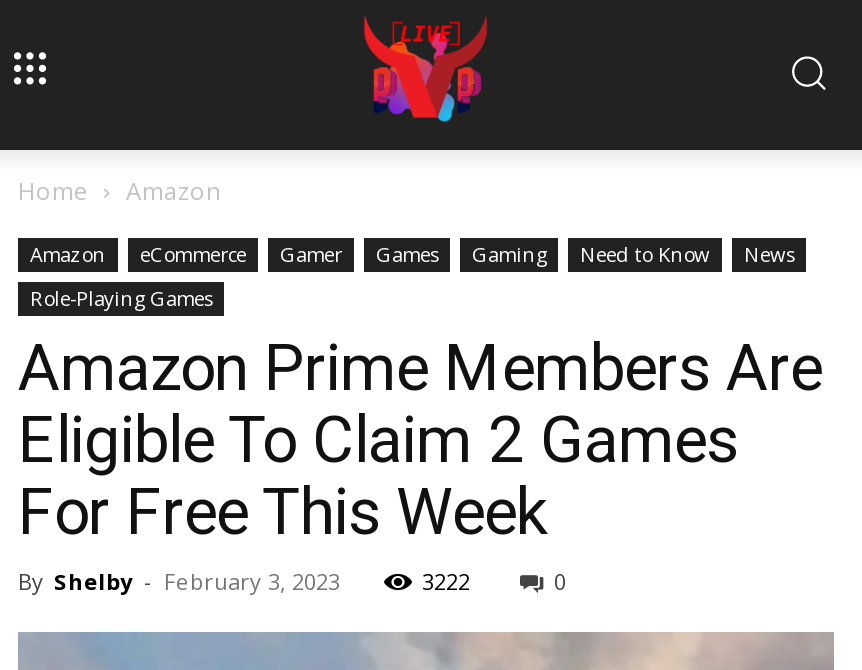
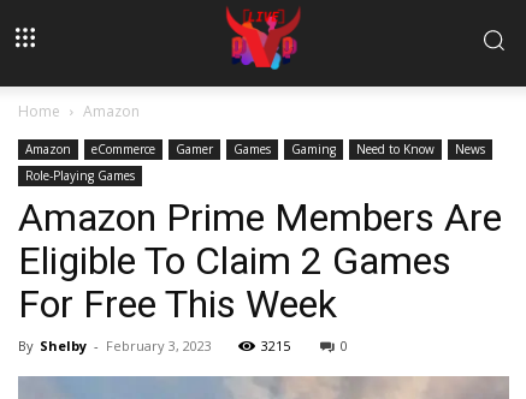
- 3222
+ 3215
